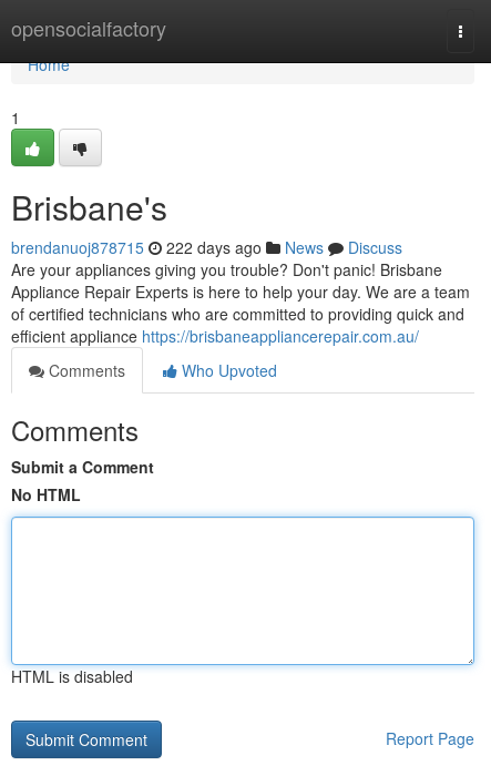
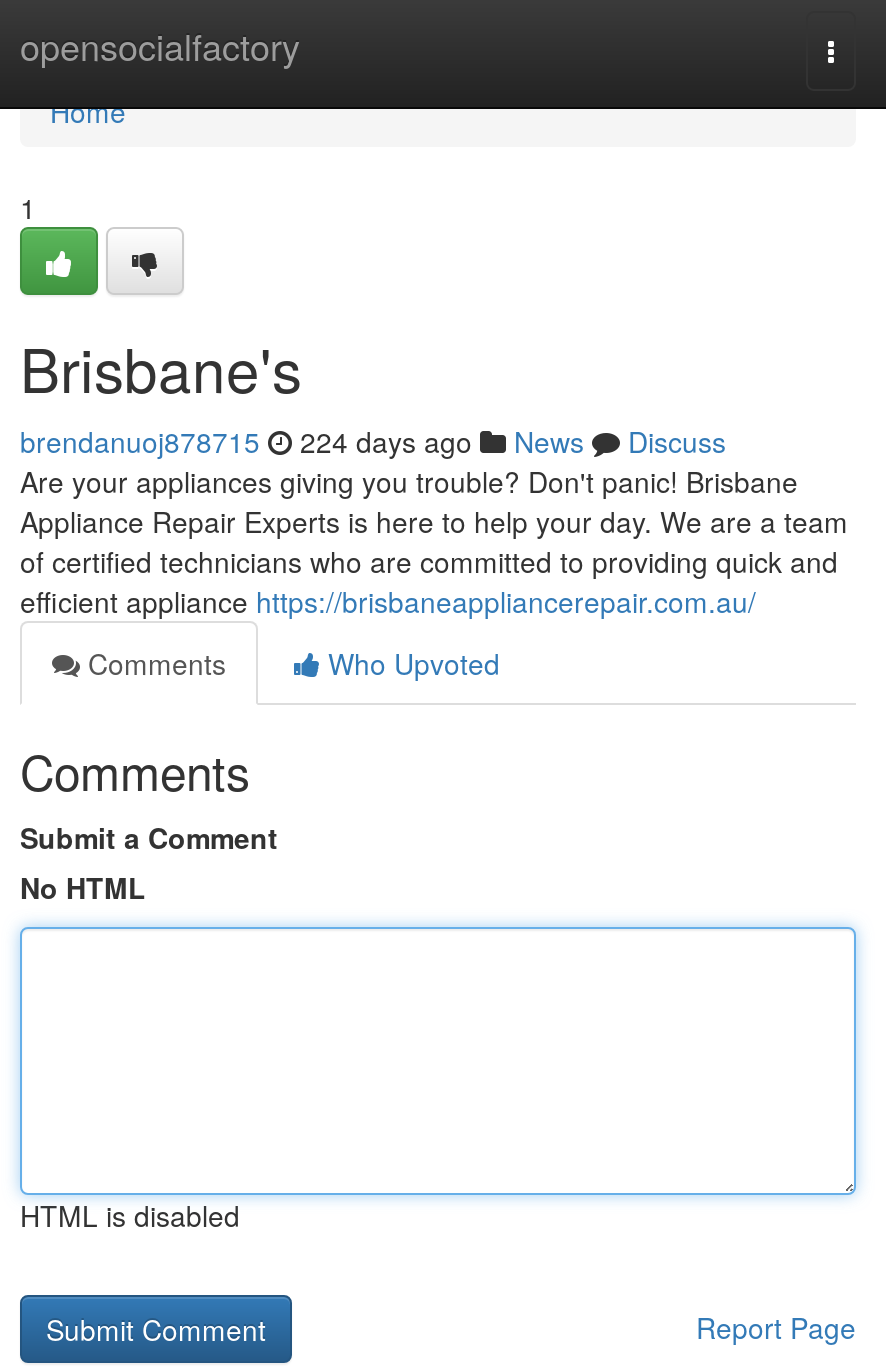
- brendanuoj878715 222 days ago News Discuss
+ brendanuoj878715 224 days ago News Discuss
